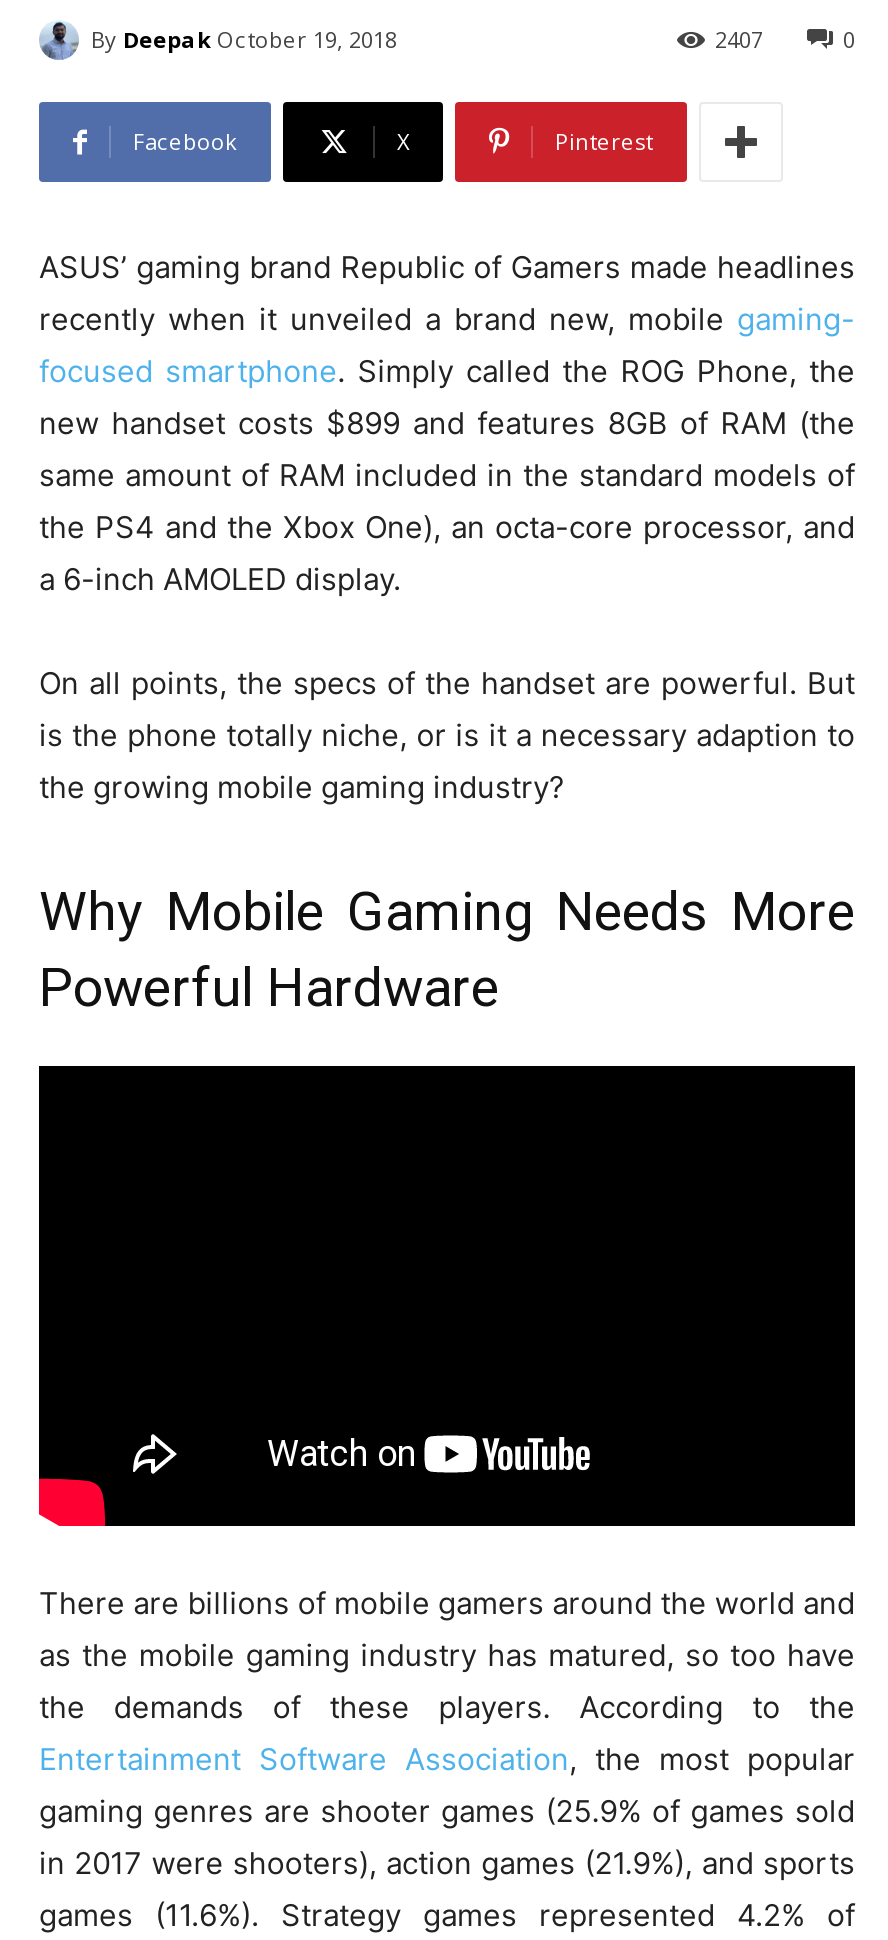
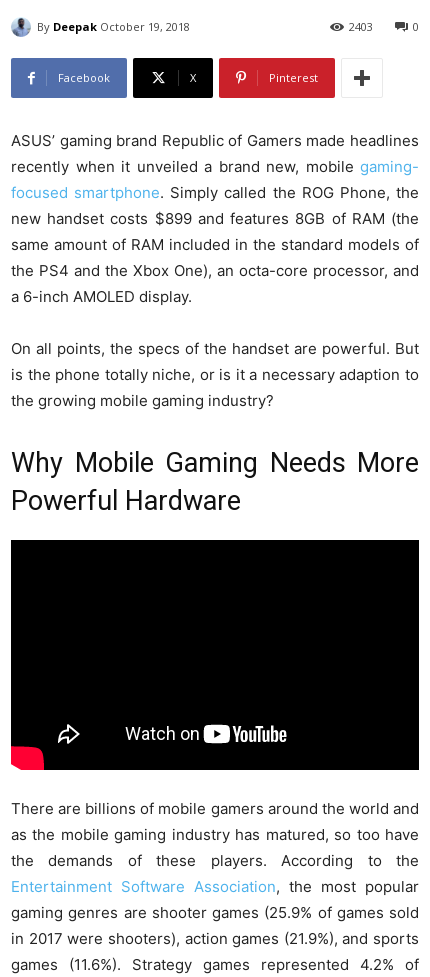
- 2407
+ 2403
